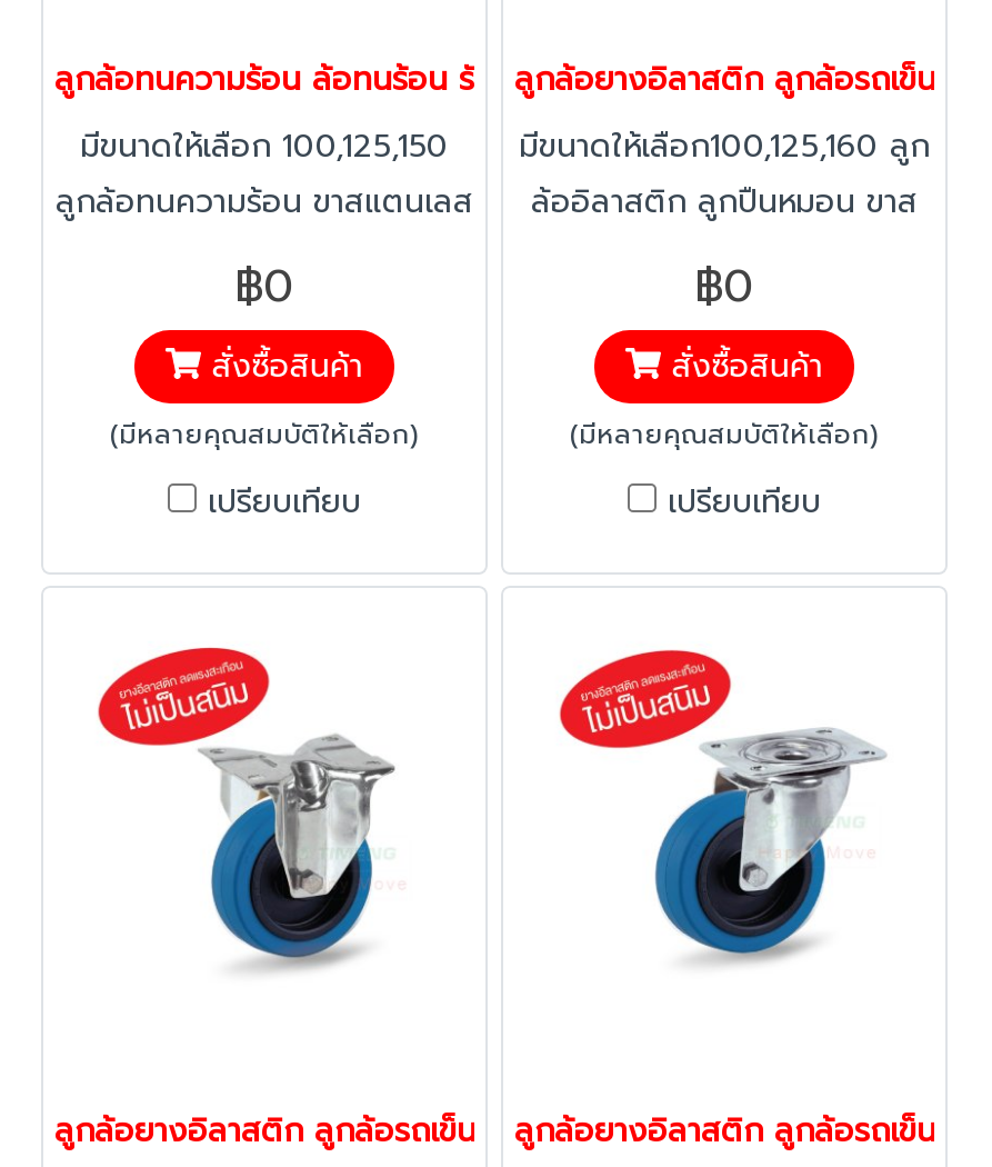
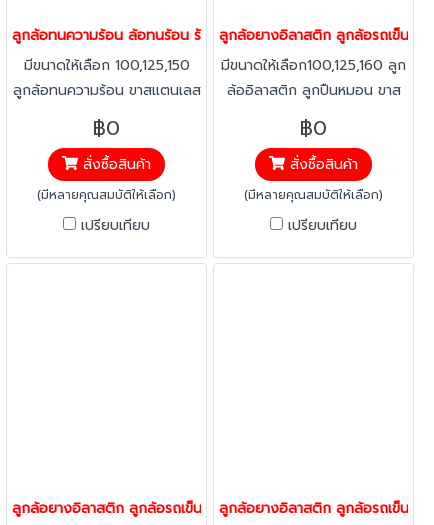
- [image]

- [image]
